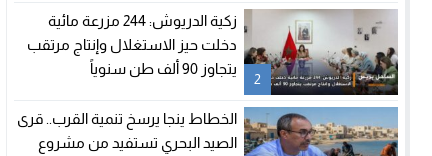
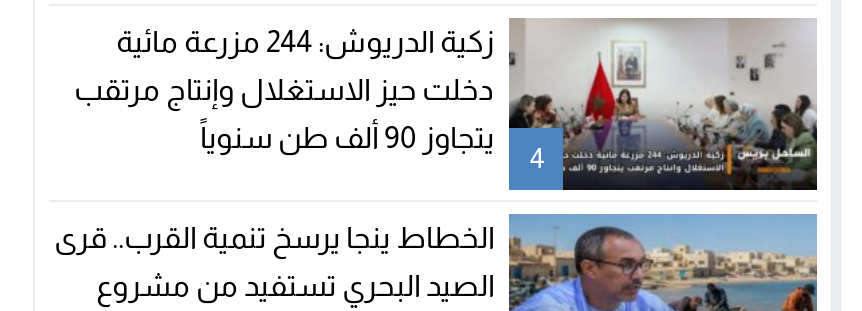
- 2
+ 4
